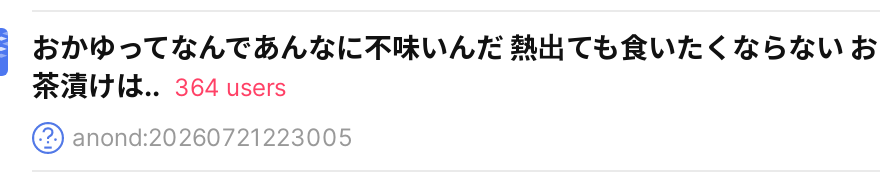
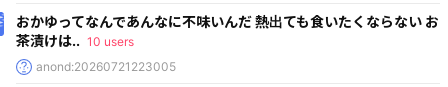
- 茶漬けは.. 364 users
+ 茶漬けは.. 10 users
